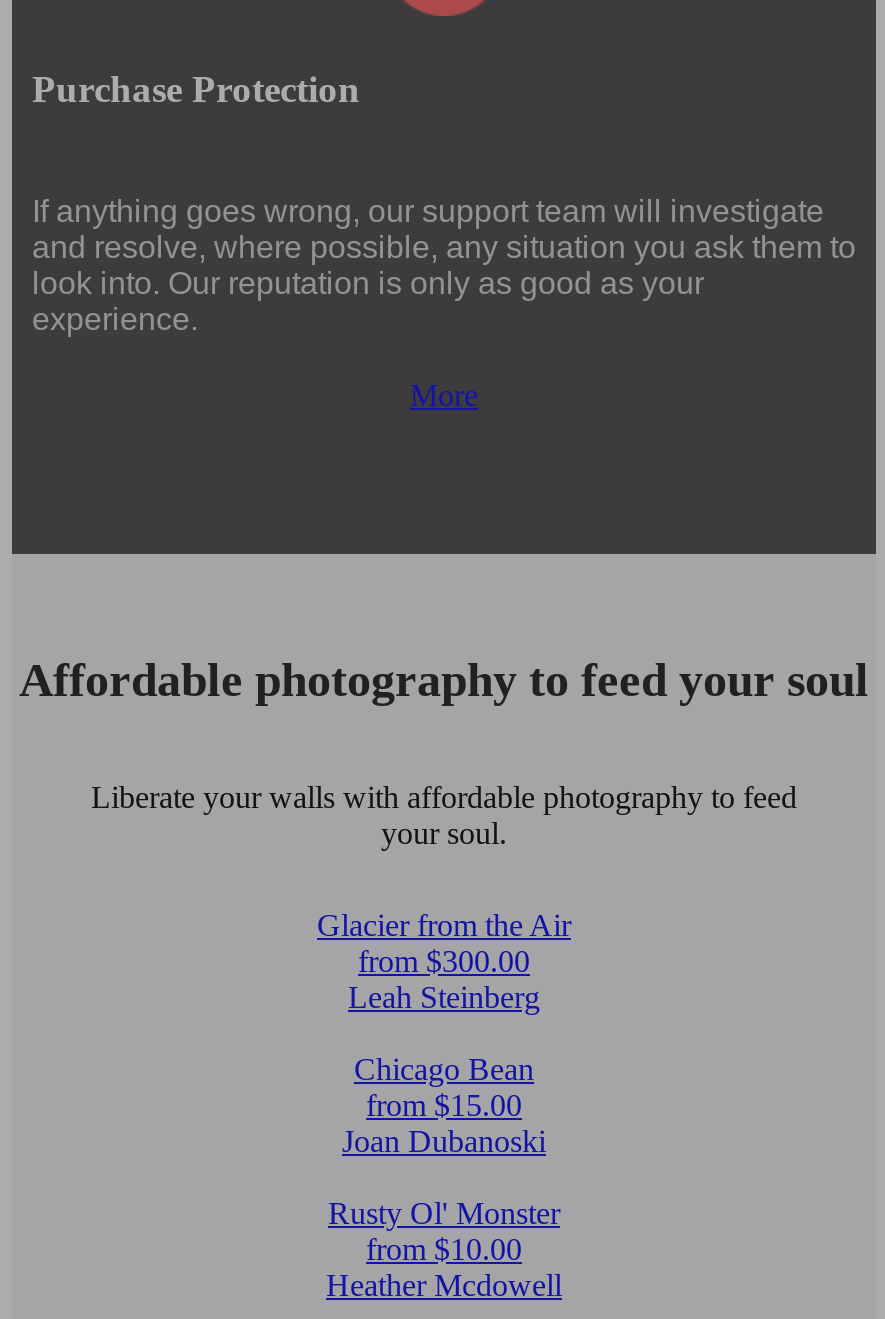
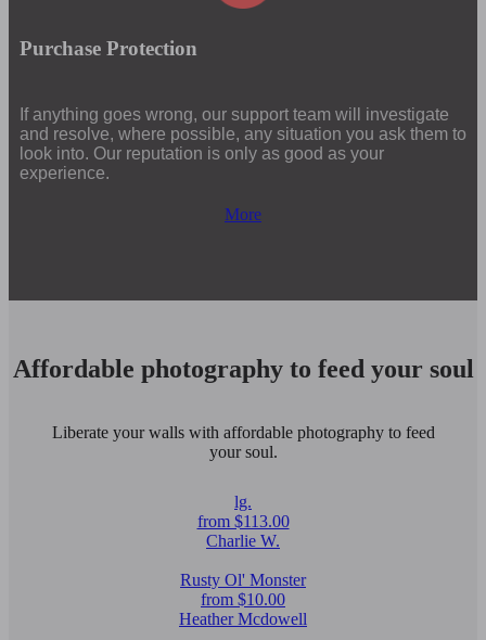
- Glacier from the Air
- from $300.00
- Leah Steinberg
- Chicago Bean
- from $15.00
- Joan Dubanoski
+ lg.
+ from $113.00
+ Charlie W.
